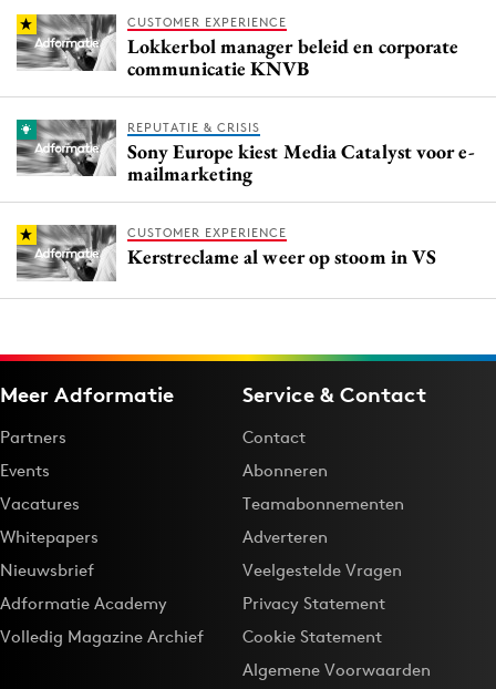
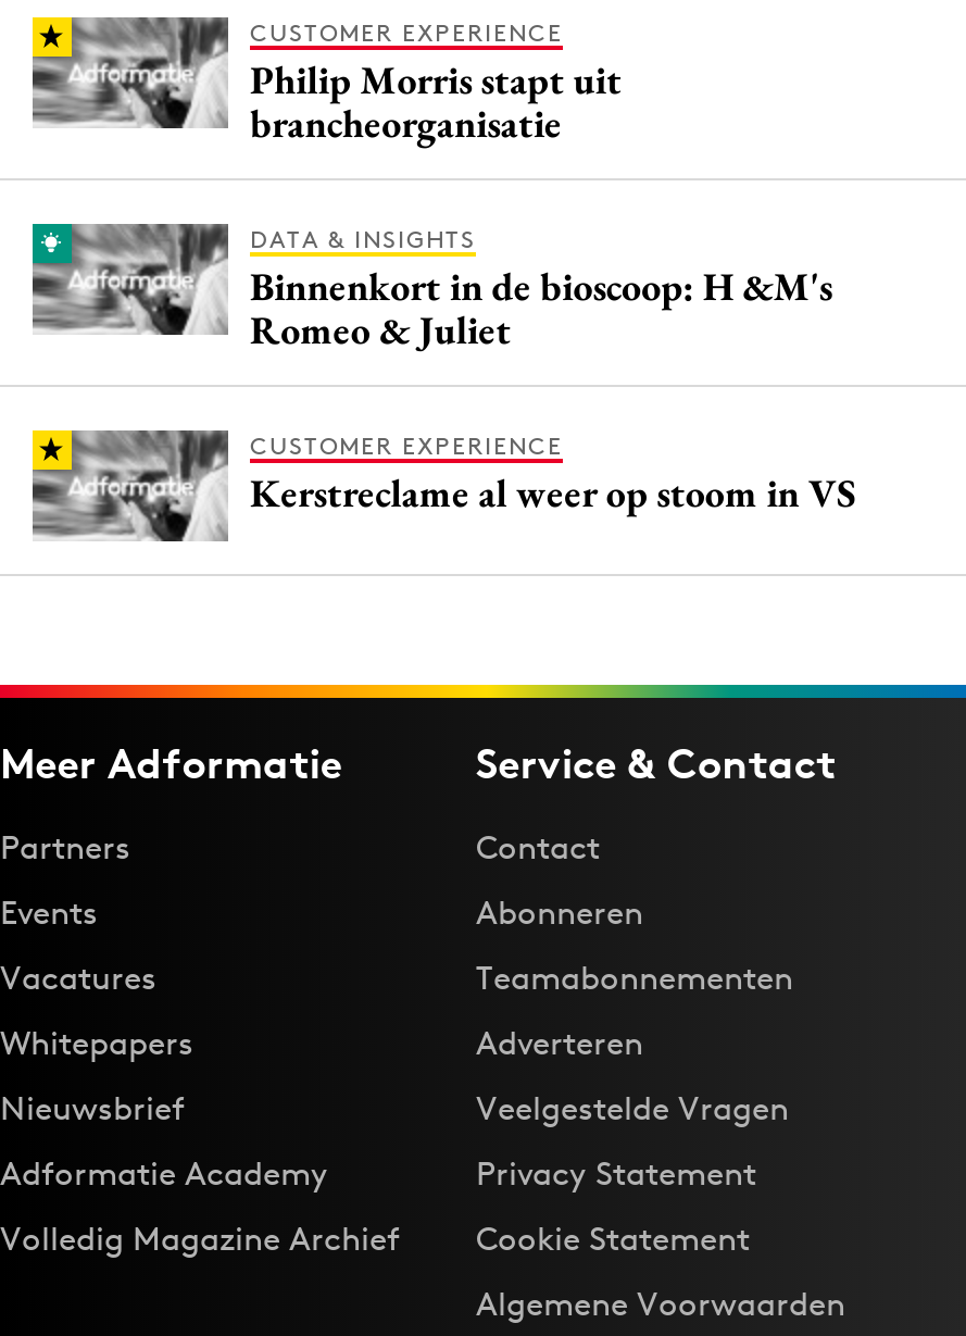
- Lokkerbol manager beleid en corporate
- communicatie KNVB
+ Philip Morris stapt uit
+ brancheorganisatie

- REPUTATIE & CRISIS
- Sony Europe kiest Media Catalyst voor e-
- mailmarketing
+ DATA & INSIGHTS
+ Binnenkort in de bioscoop: H &M's
+ Romeo & Juliet
